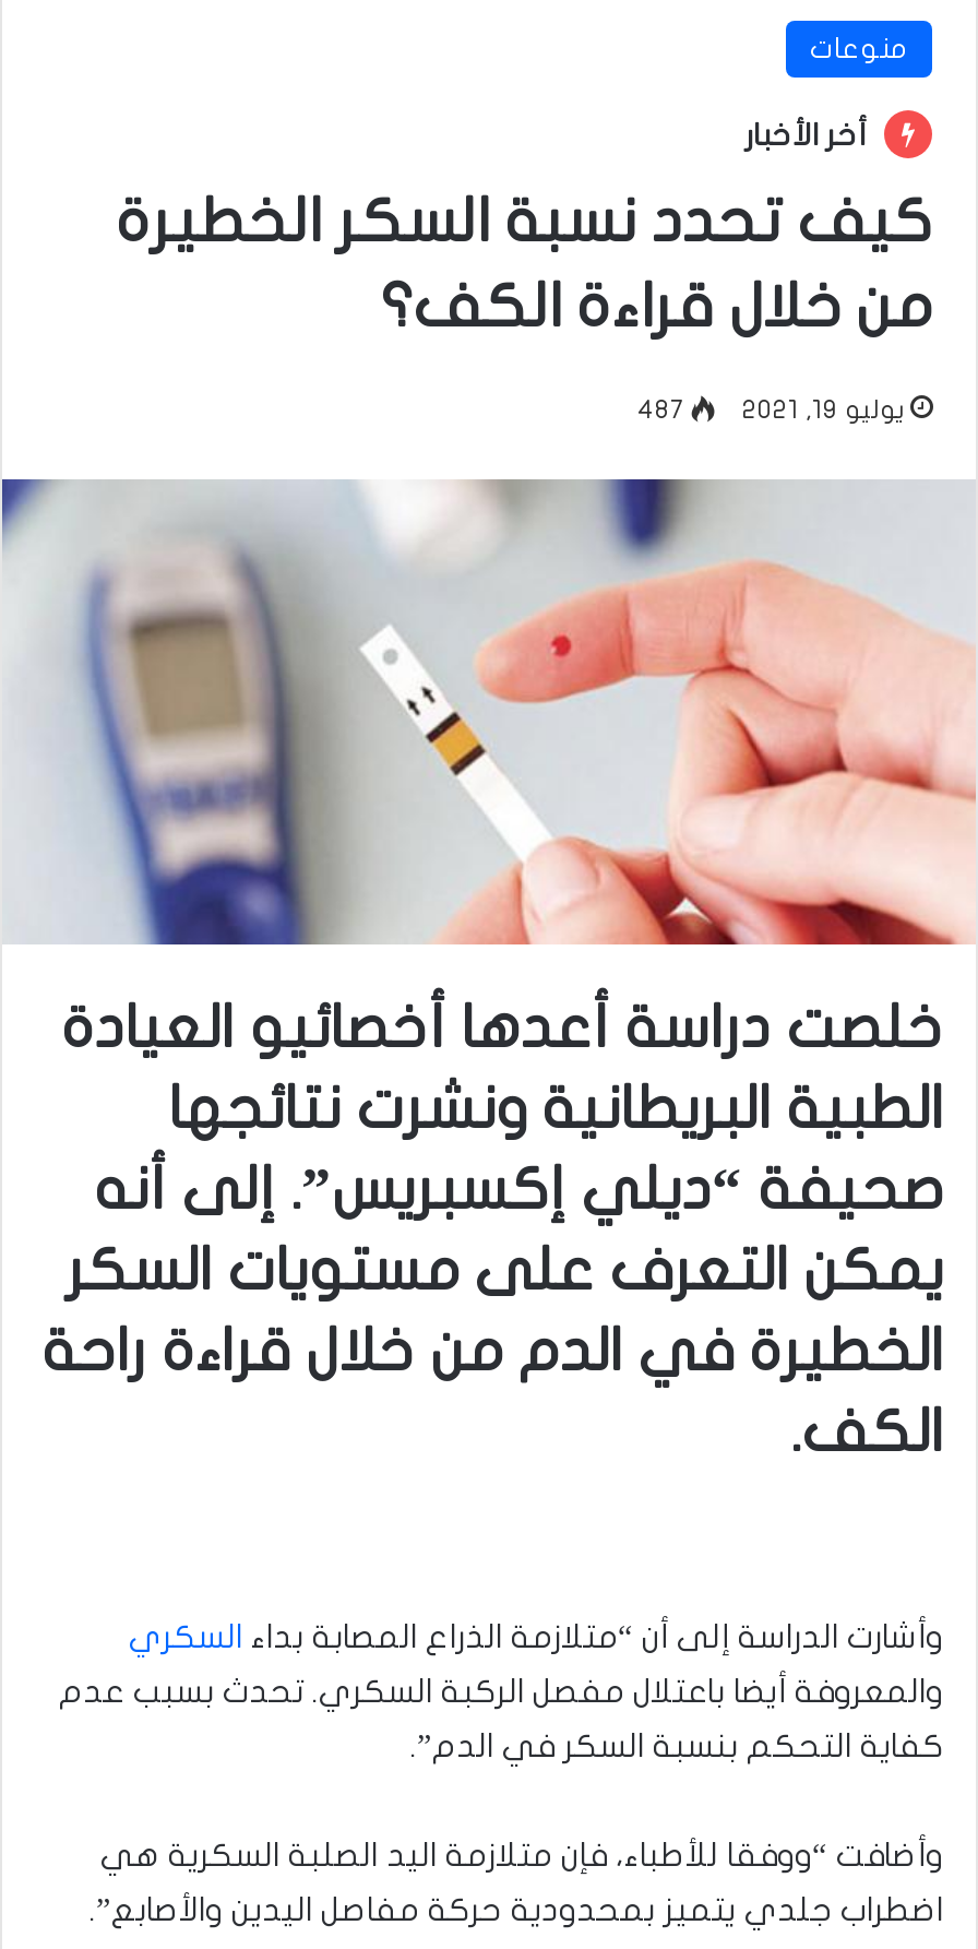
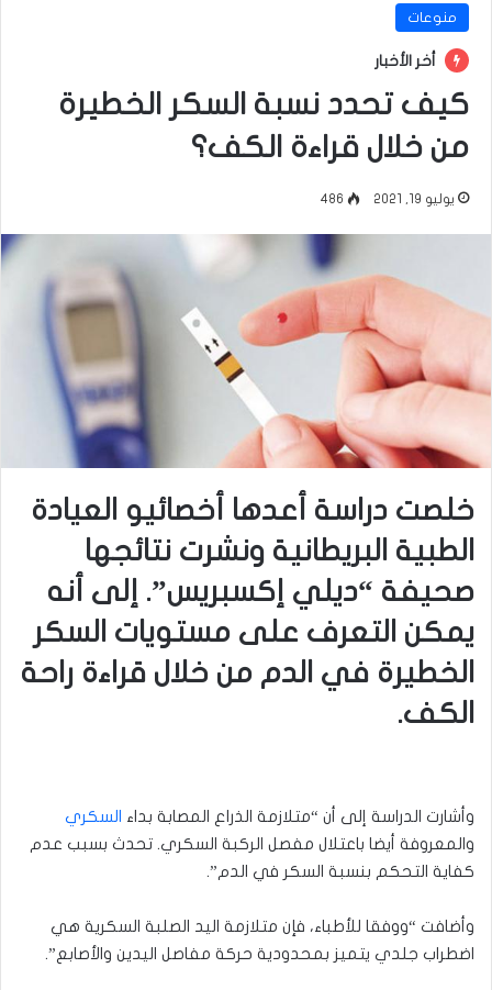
- 487
+ 486
